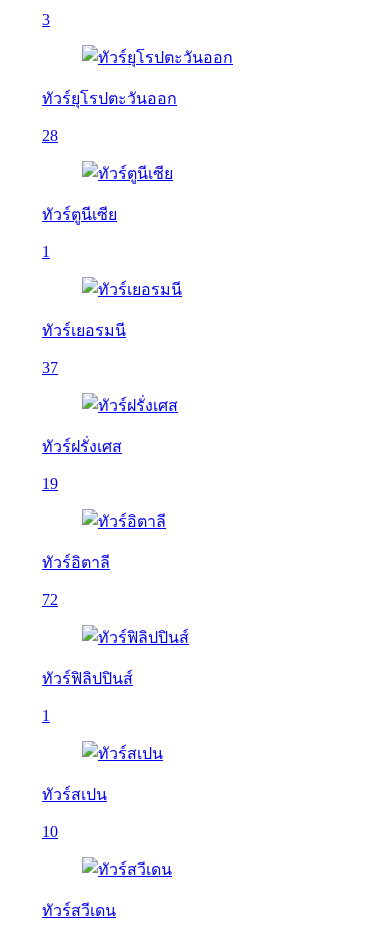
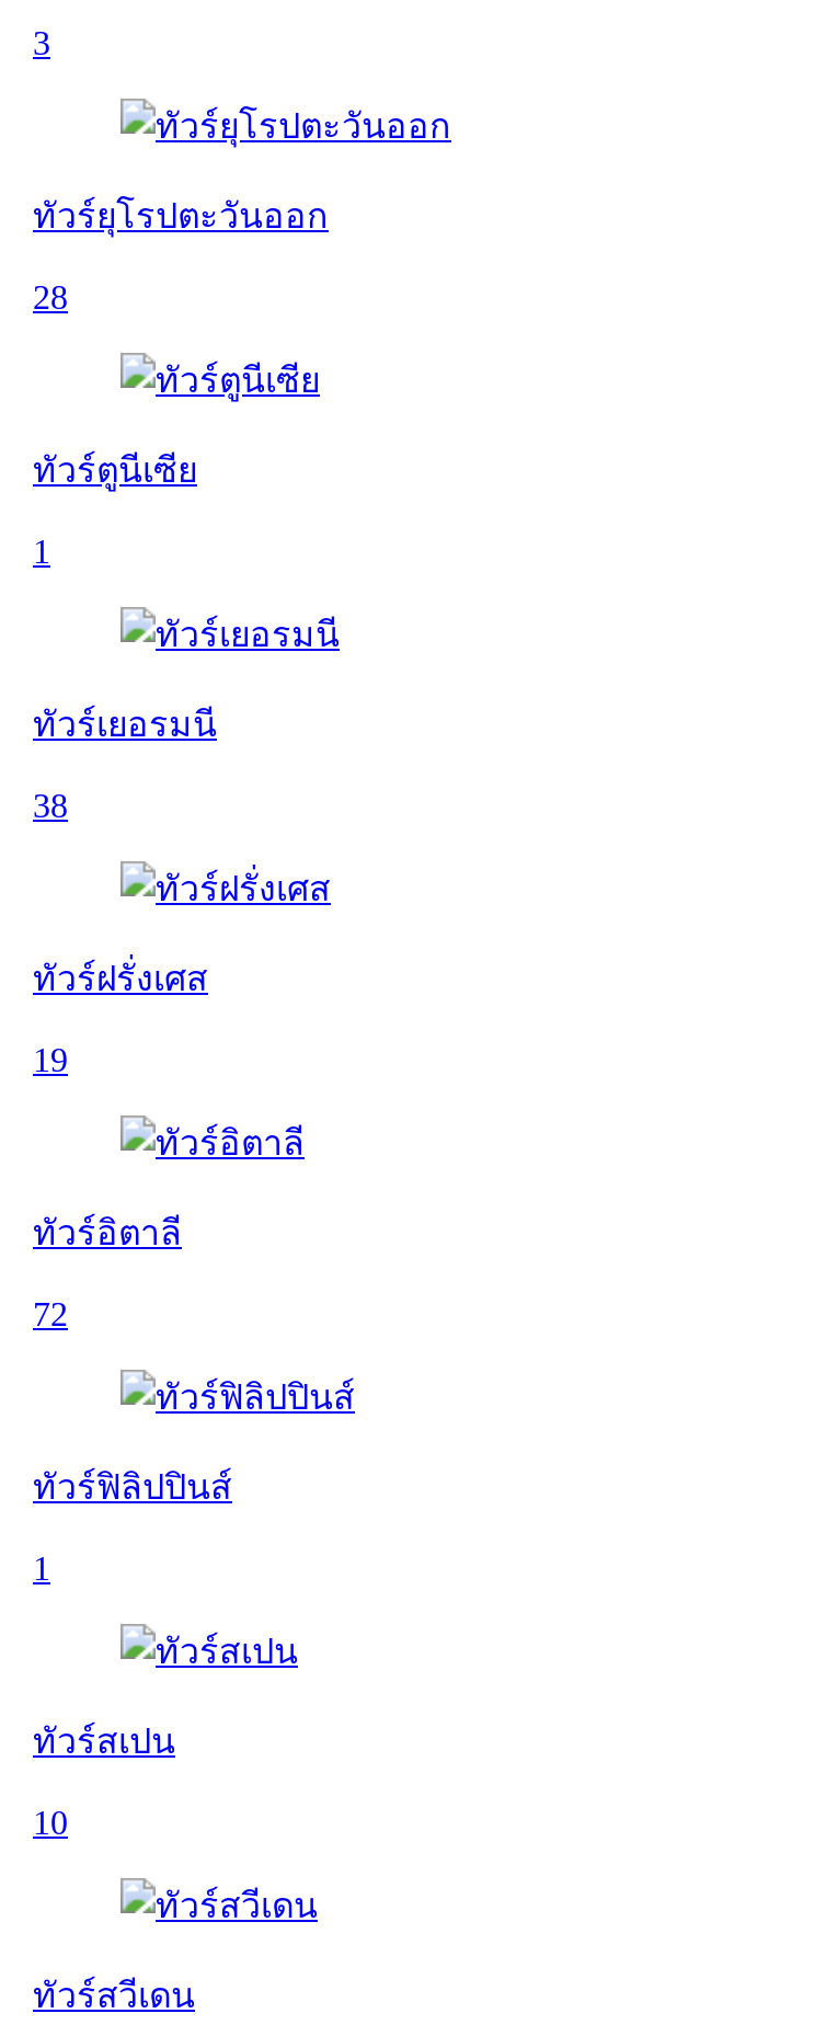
- 37
+ 38
